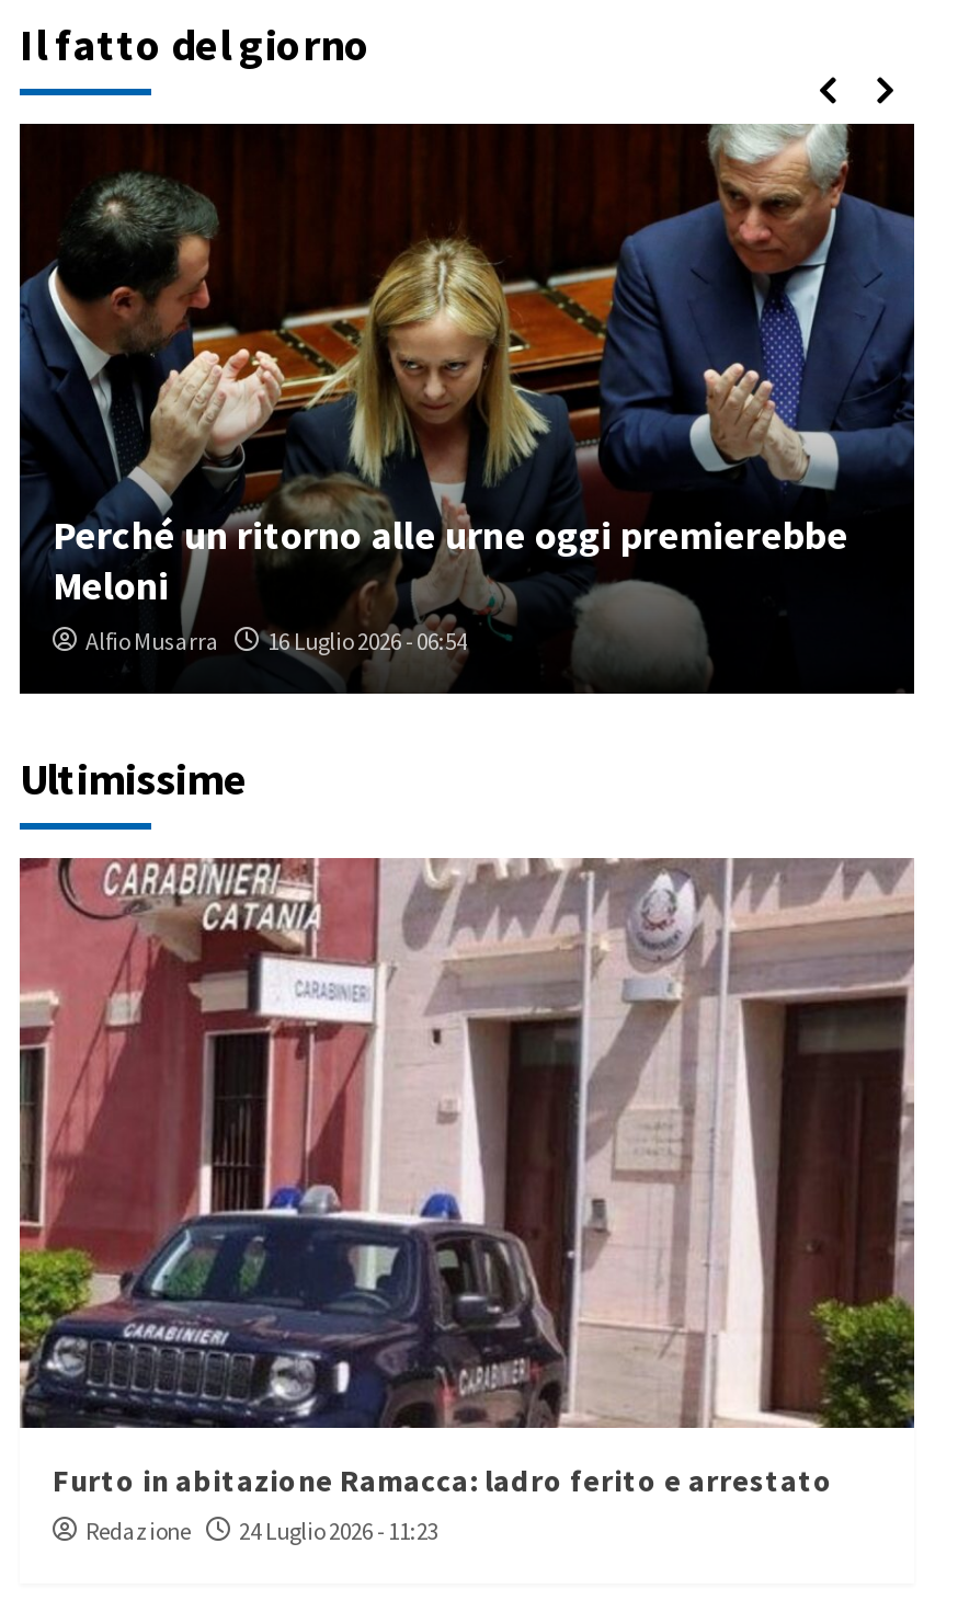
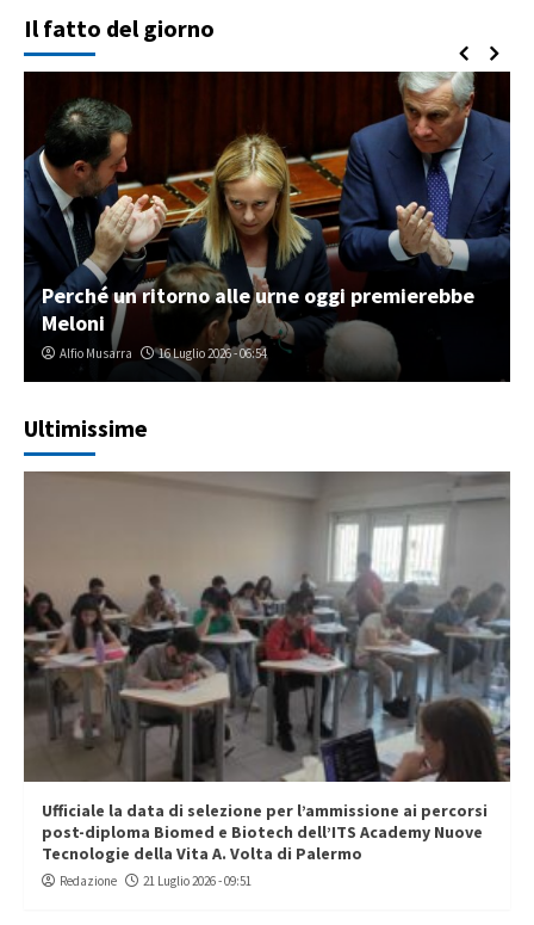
- [image]
- Furto in abitazione Ramacca: ladro ferito e arrestato
+ [image]
+ Ufficiale la data di selezione per l’ammissione ai percorsi
+ post-diploma Biomed e Biotech dell’ITS Academy Nuove
+ Tecnologie della Vita A. Volta di Palermo

- Redazione 24 Luglio 2026 - 11:23
+ Redazione 21 Luglio 2026 - 09:51
